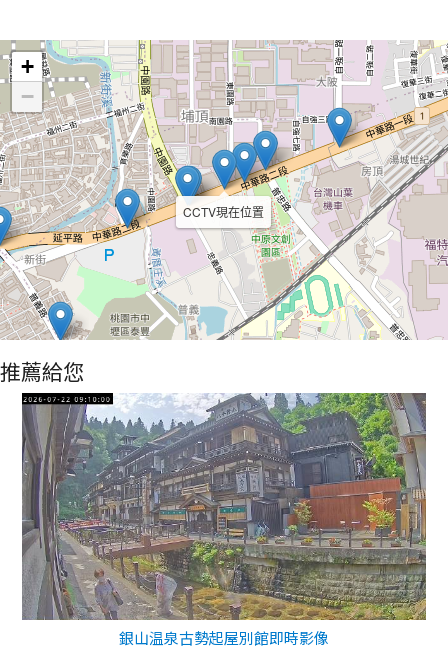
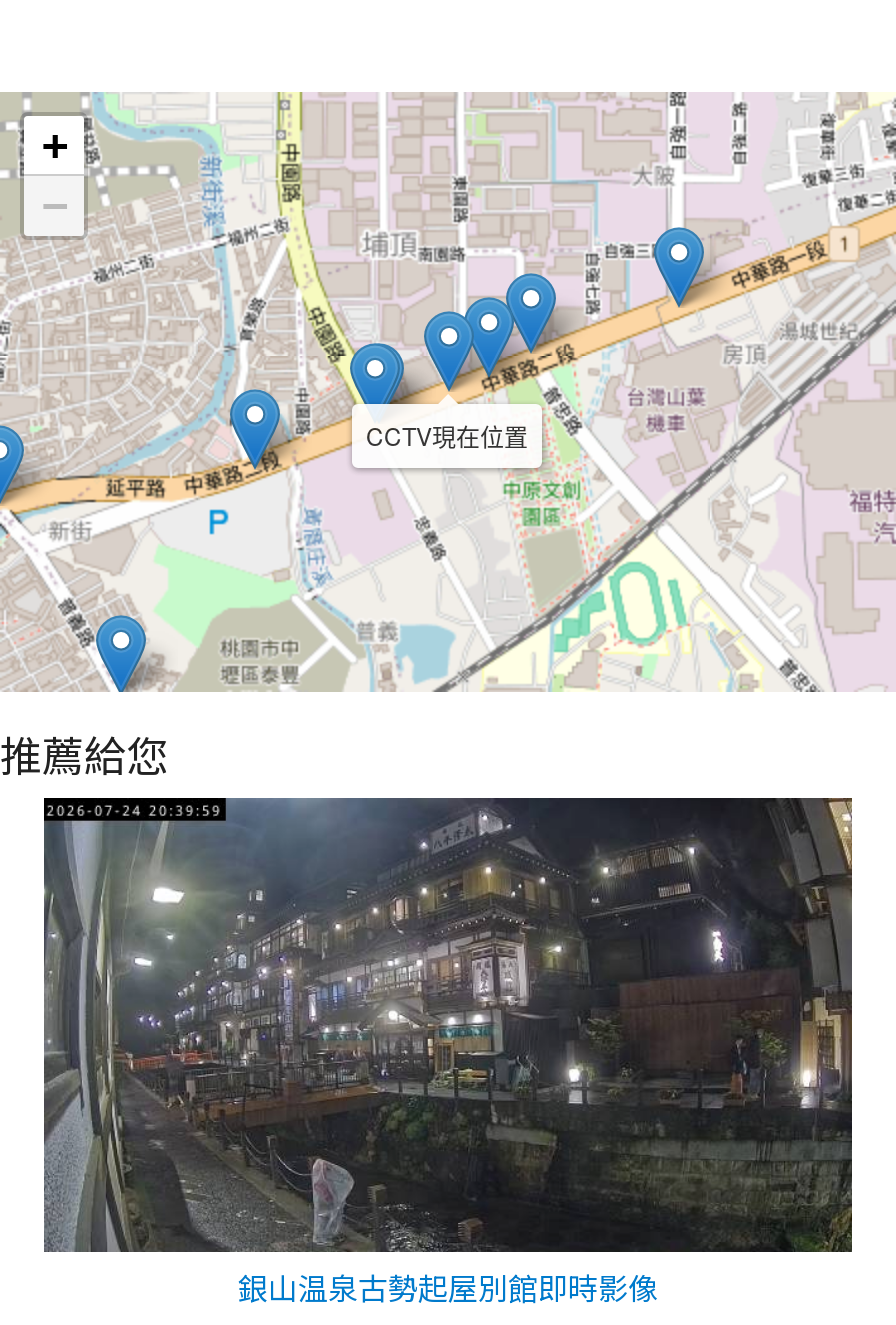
- [image]
+ [image]
